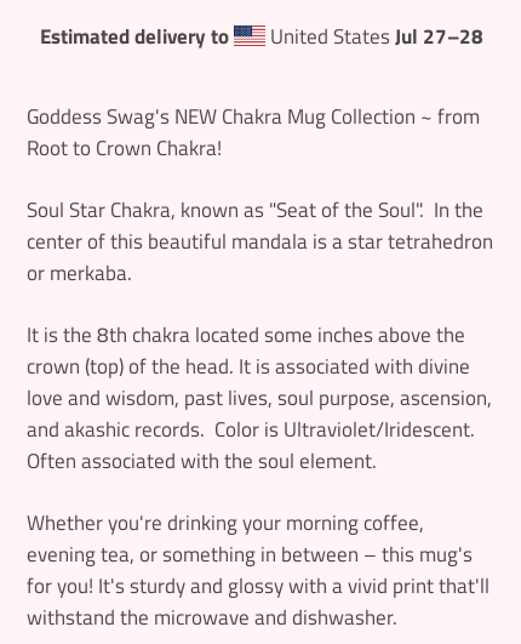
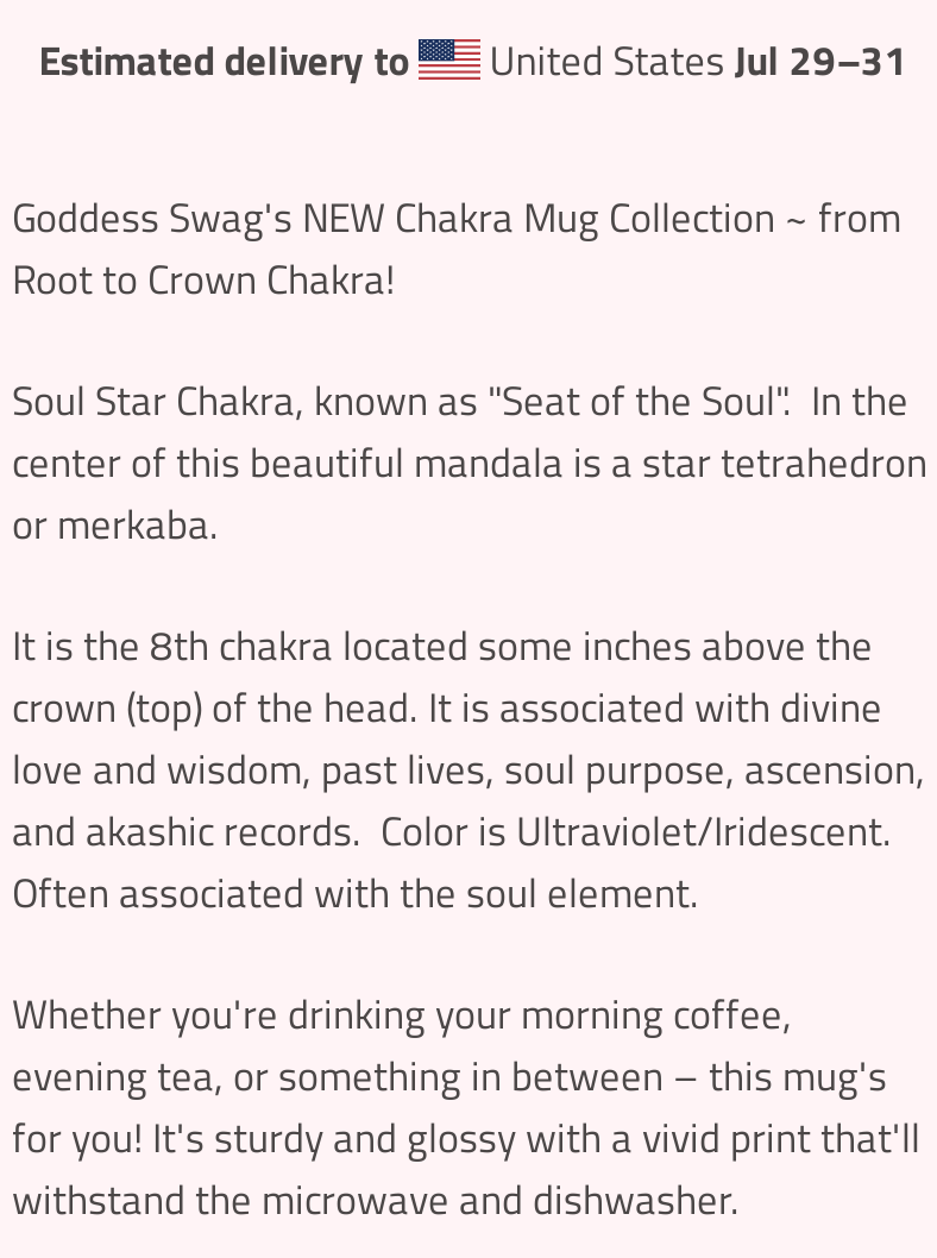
- United States Jul 27–28
+ United States Jul 29–31
